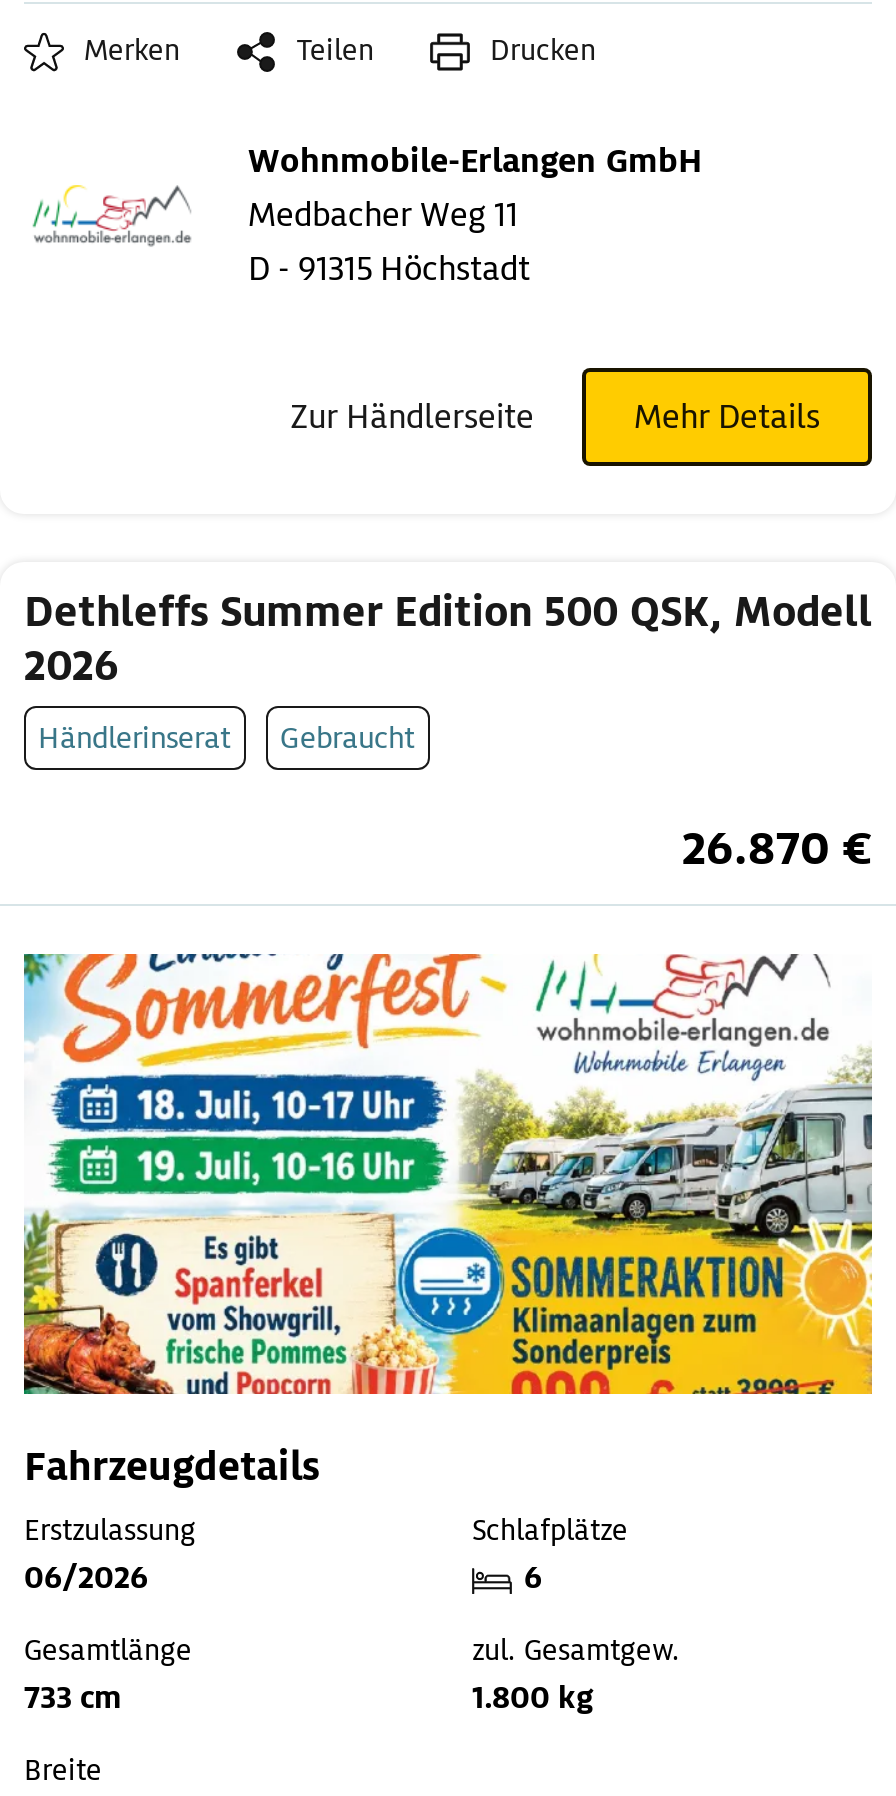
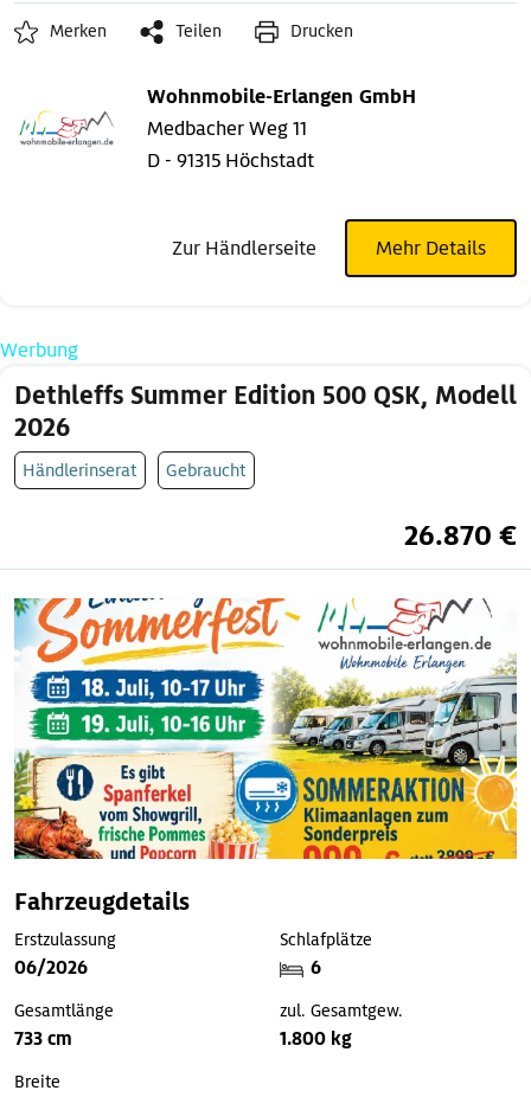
+ Werbung
